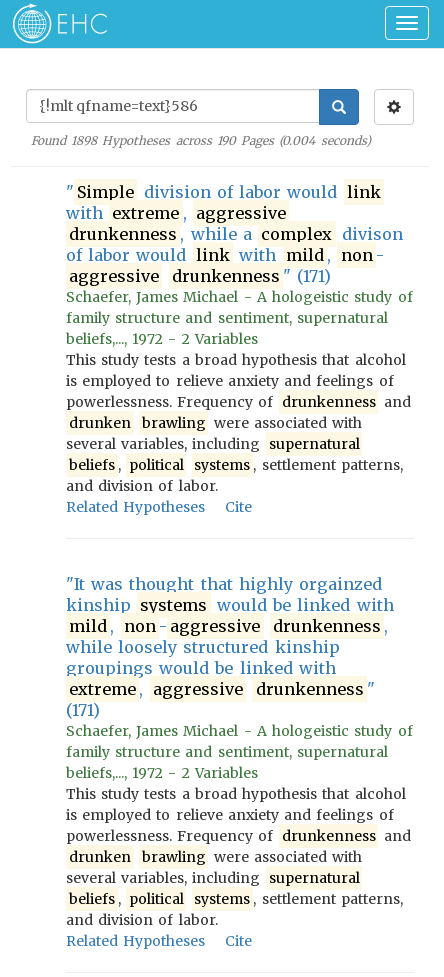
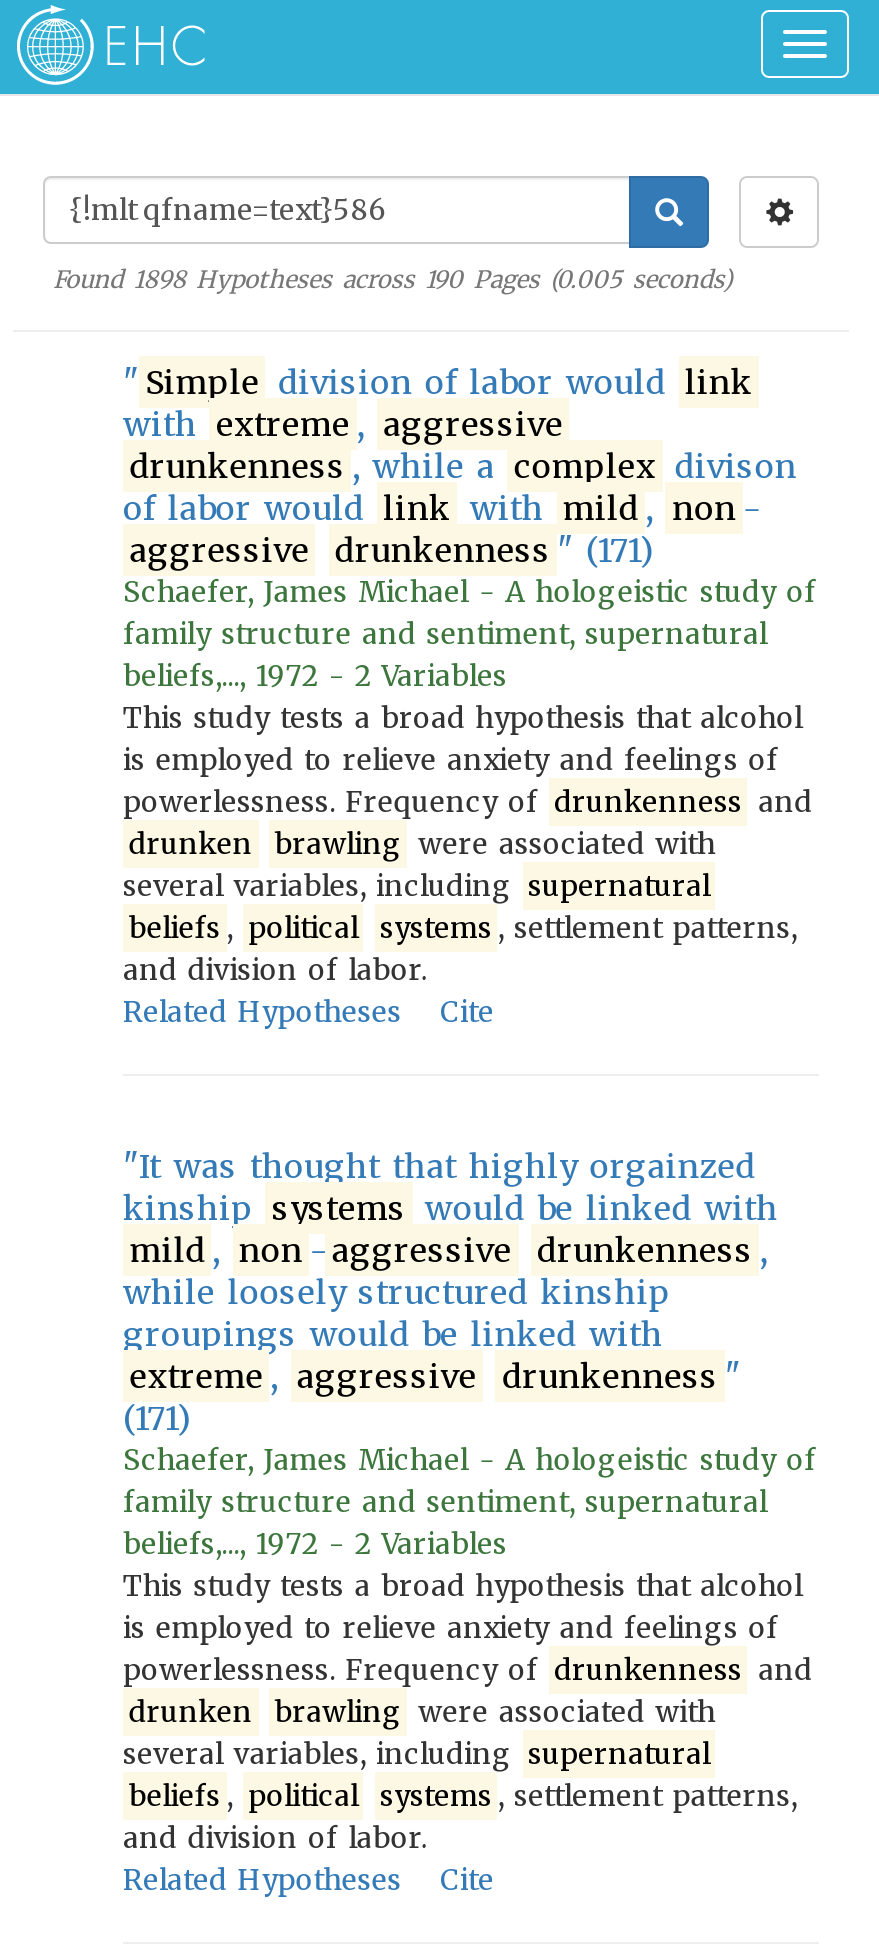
- Found 1898 Hypotheses across 190 Pages (0.004 seconds)
+ Found 1898 Hypotheses across 190 Pages (0.005 seconds)
